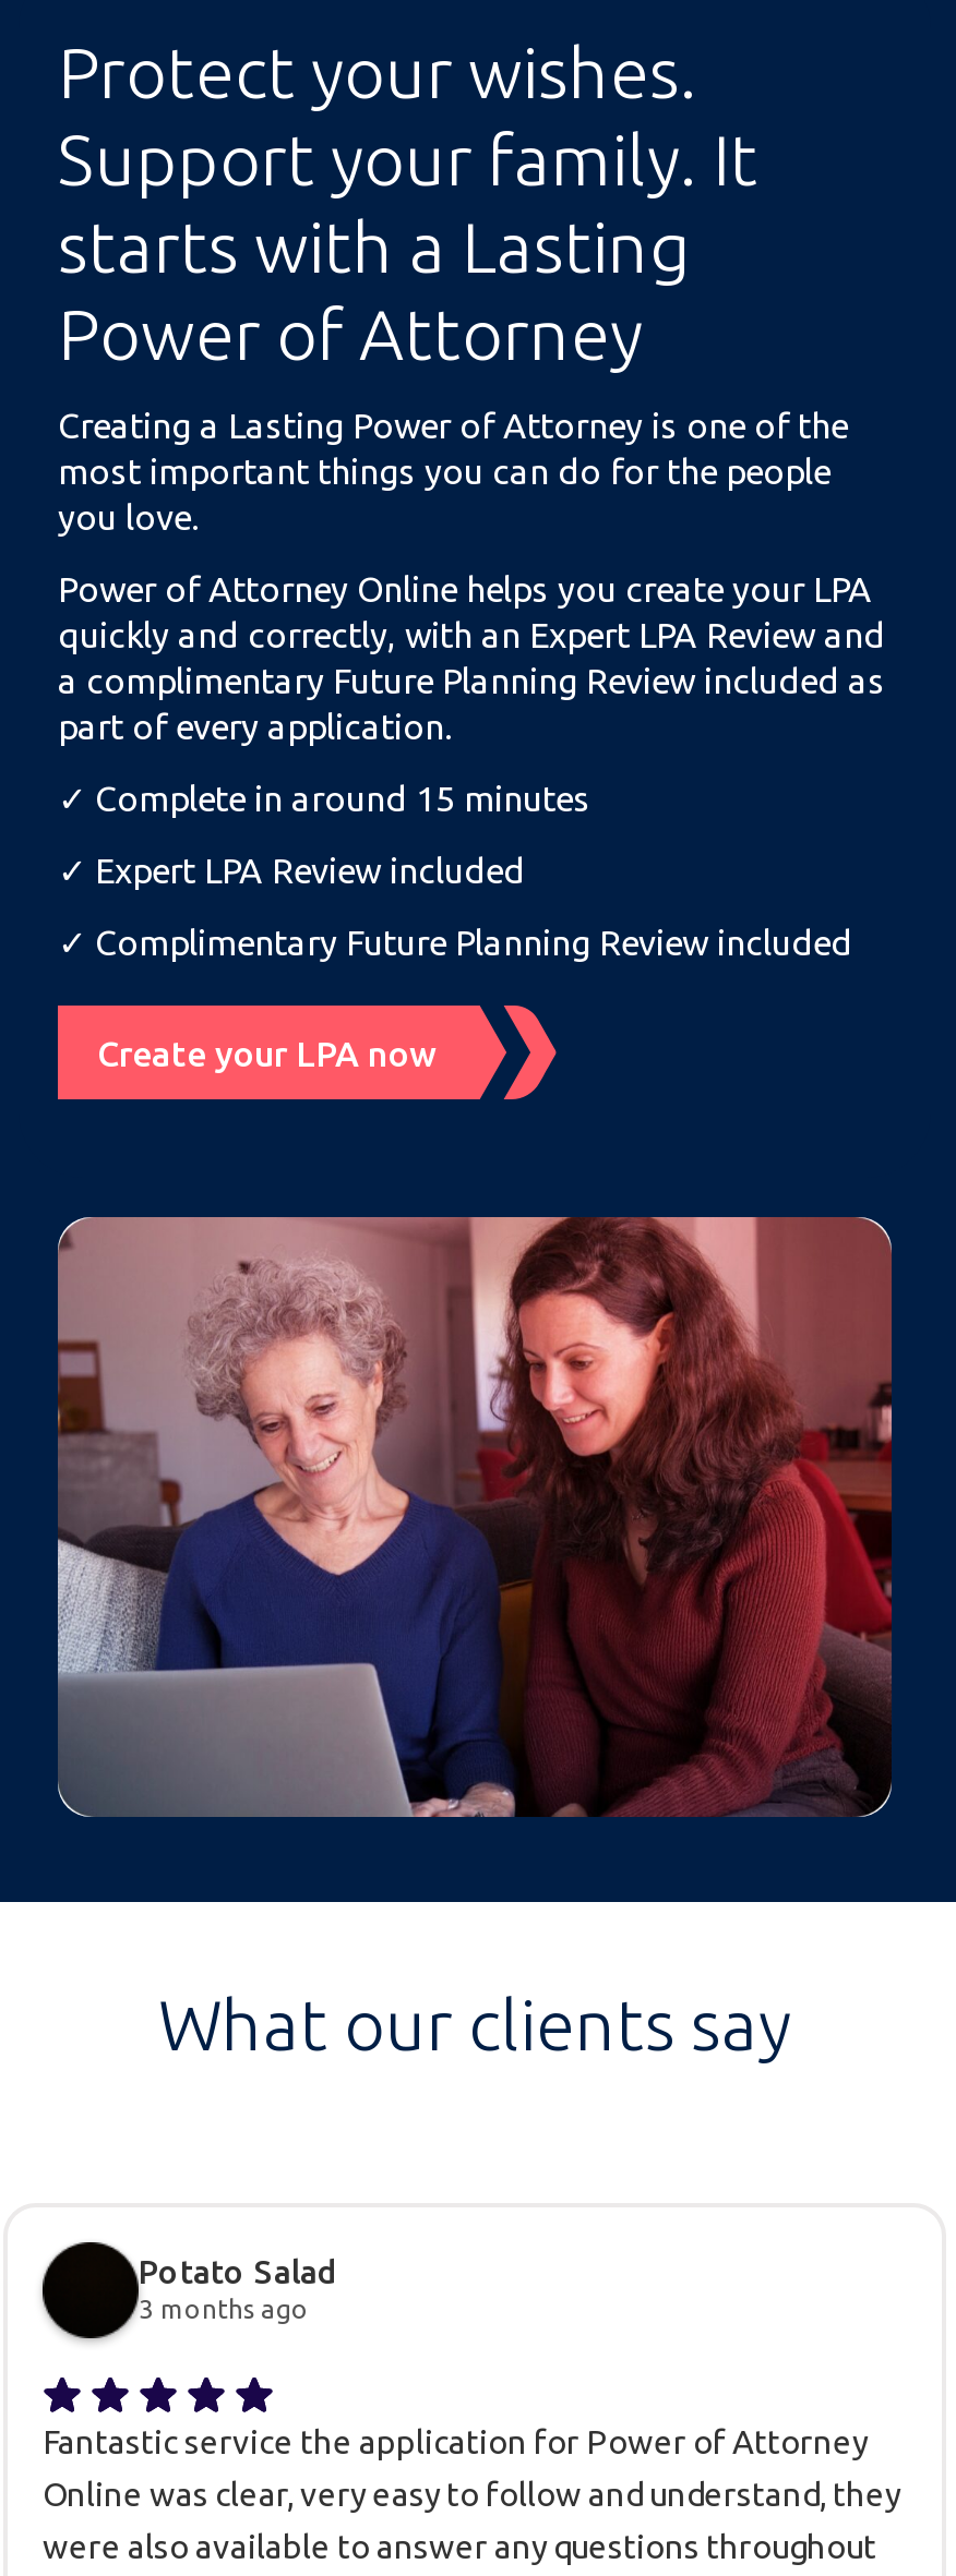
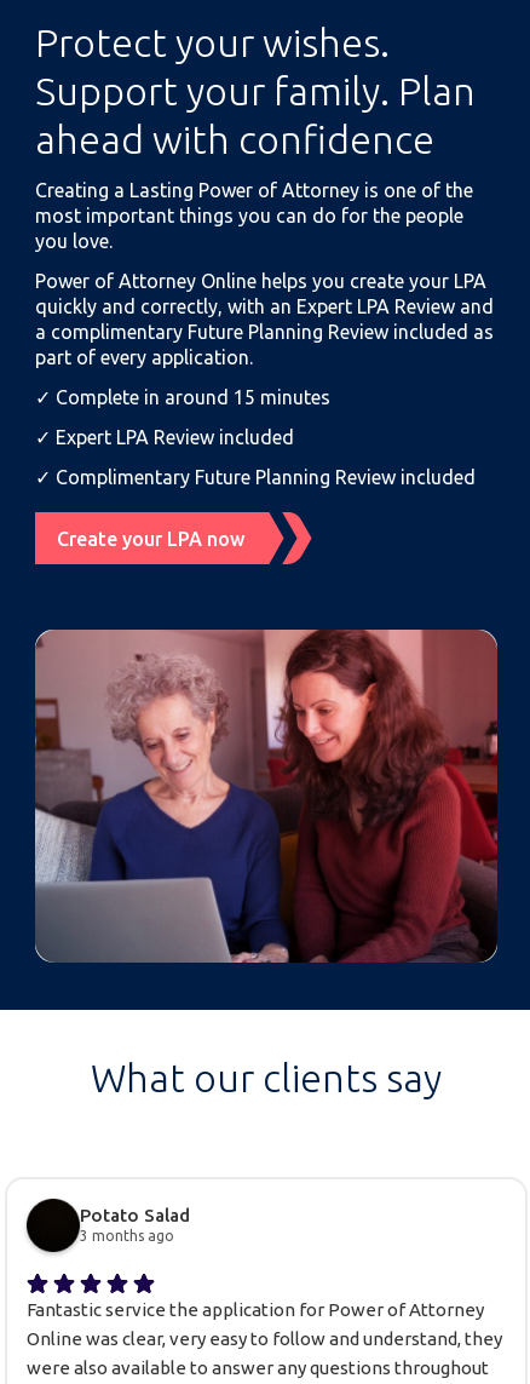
- Support your family. It
- starts with a Lasting
- Power of Attorney
+ Support your family. Plan
+ ahead with confidence
